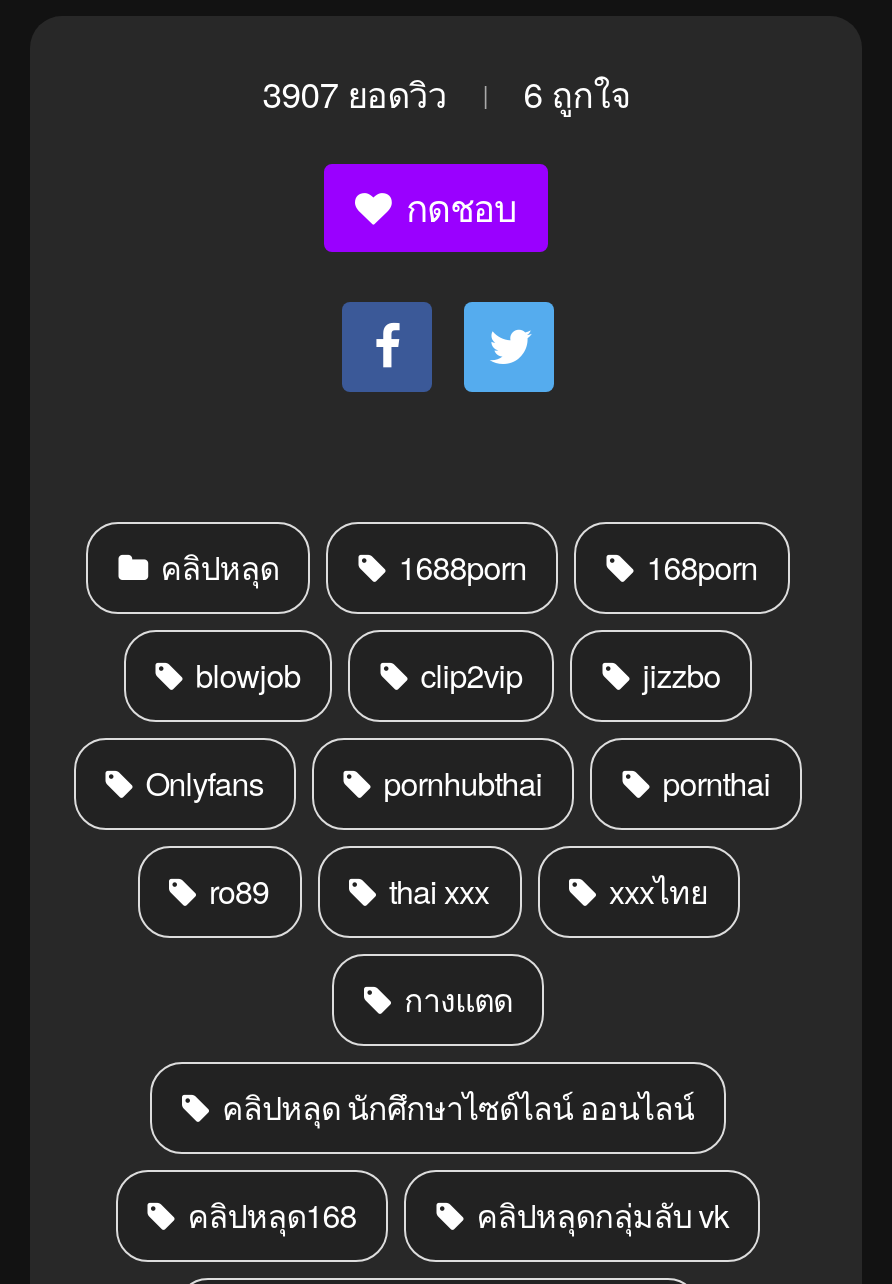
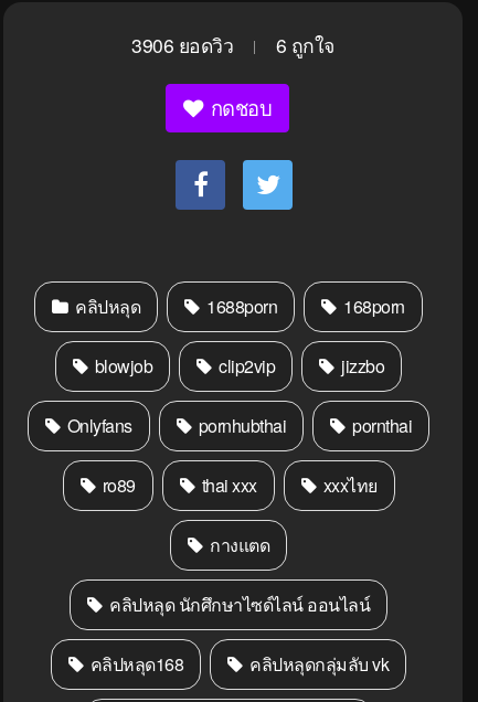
- 3907ยอดวิว
+ 3906ยอดวิว
